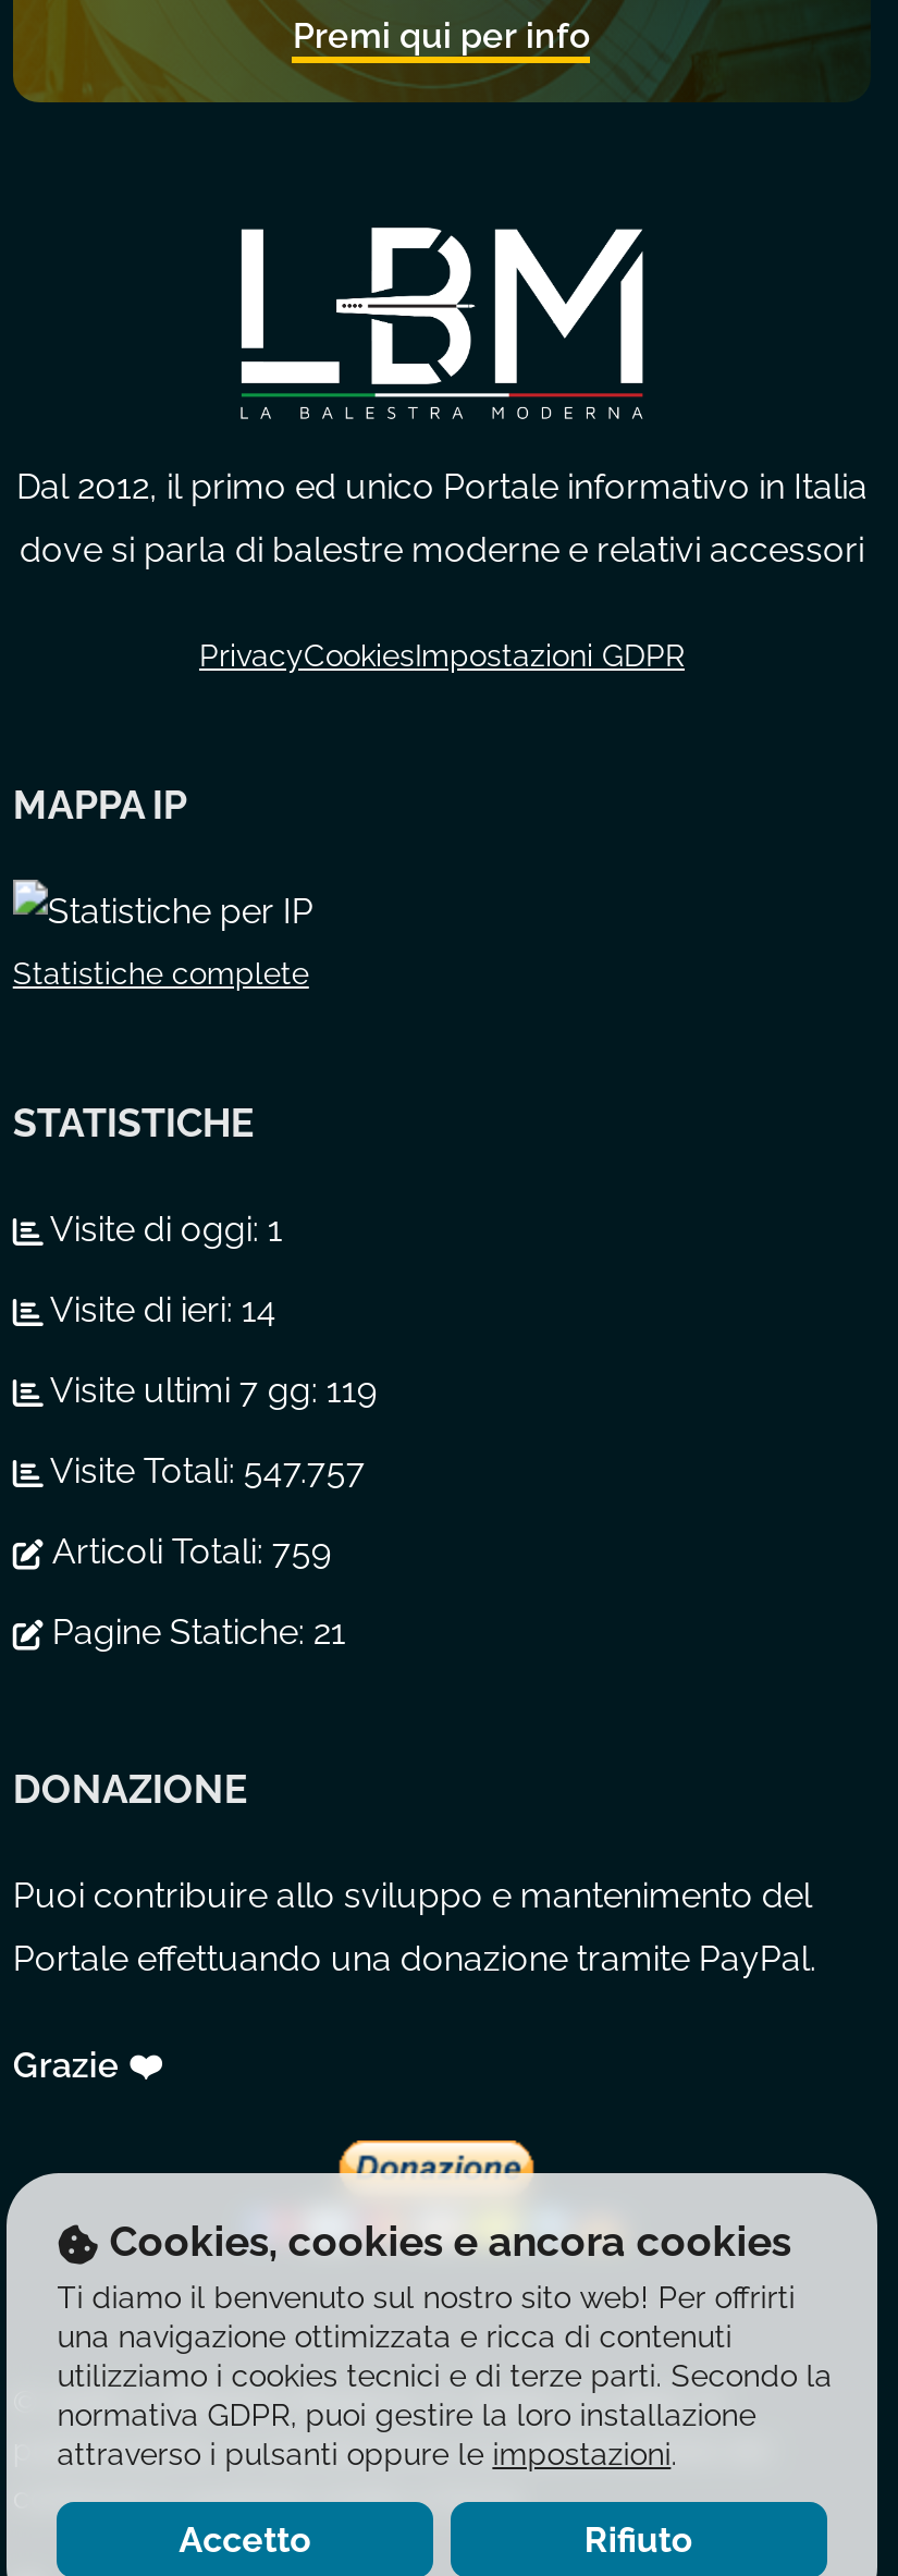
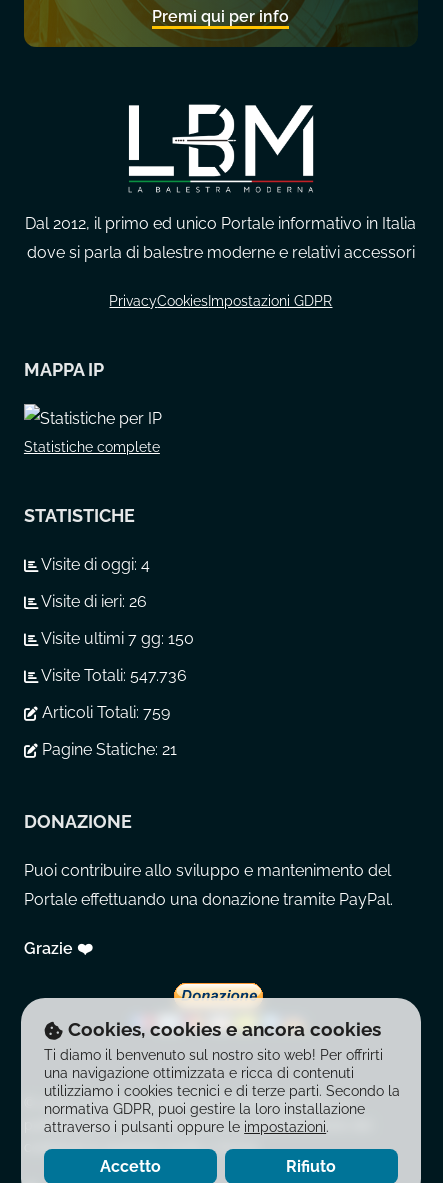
- Visite di oggi: 1
+ Visite di oggi: 4

- Visite di ieri: 14
+ Visite di ieri: 26

- Visite ultimi 7 gg: 119
+ Visite ultimi 7 gg: 150

- Visite Totali: 547.757
+ Visite Totali: 547.736
